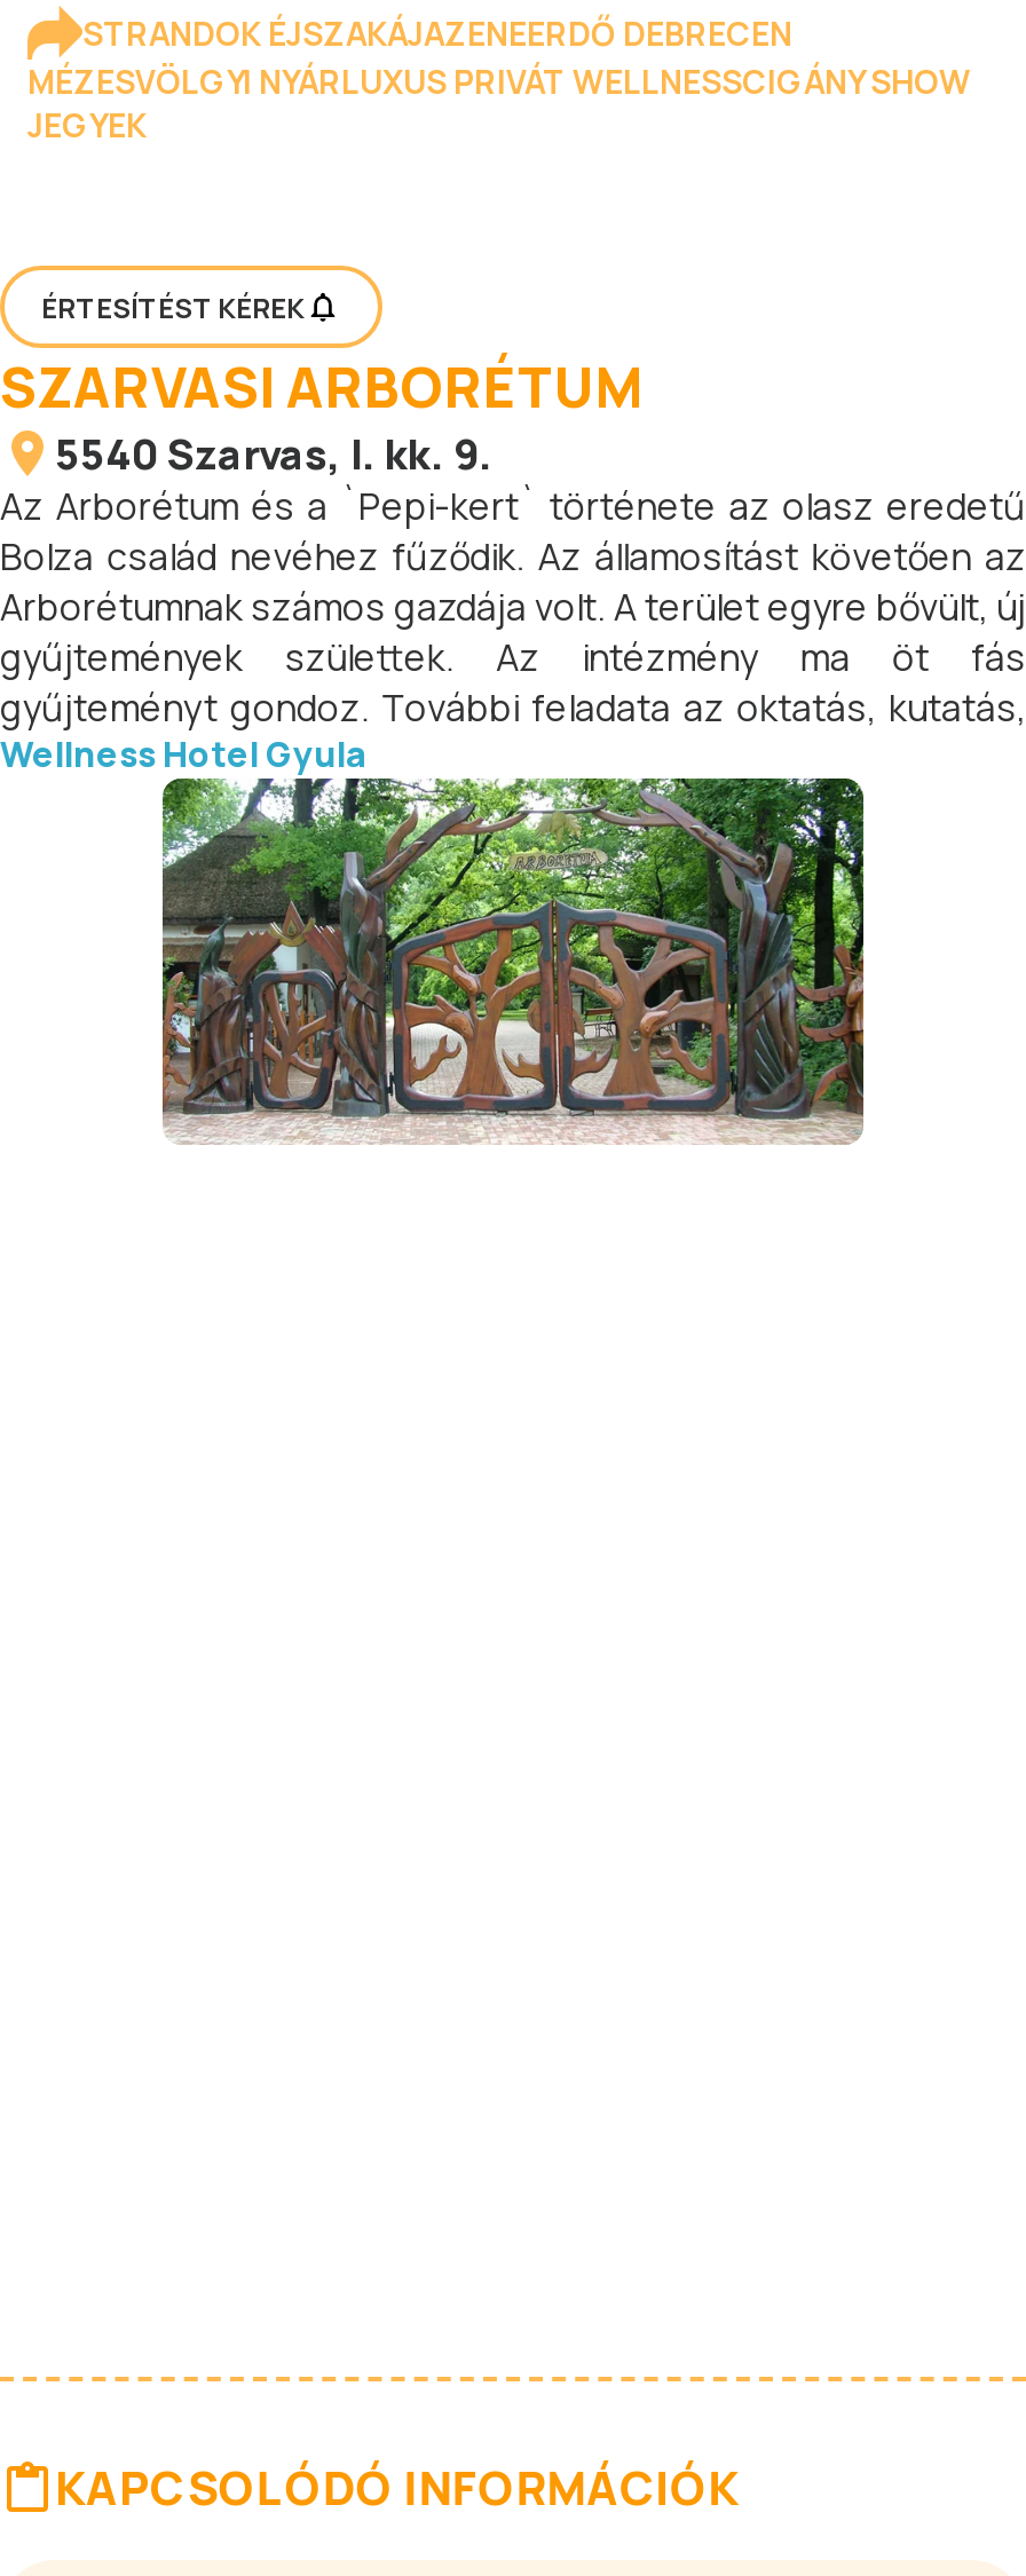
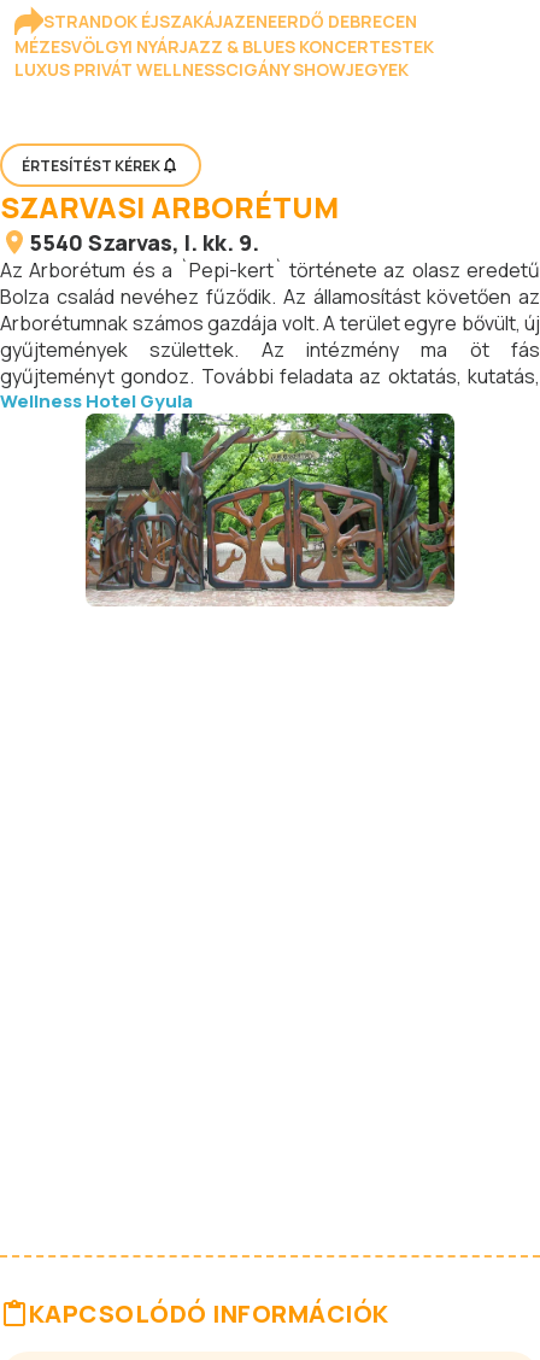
- MÉZESVÖLGYI NYÁRLUXUS PRIVÁT WELLNESSCIGÁNY SHOW
- JEGYEK
+ MÉZESVÖLGYI NYÁRJAZZ & BLUES KONCERTESTEK
+ LUXUS PRIVÁT WELLNESSCIGÁNY SHOWJEGYEK
